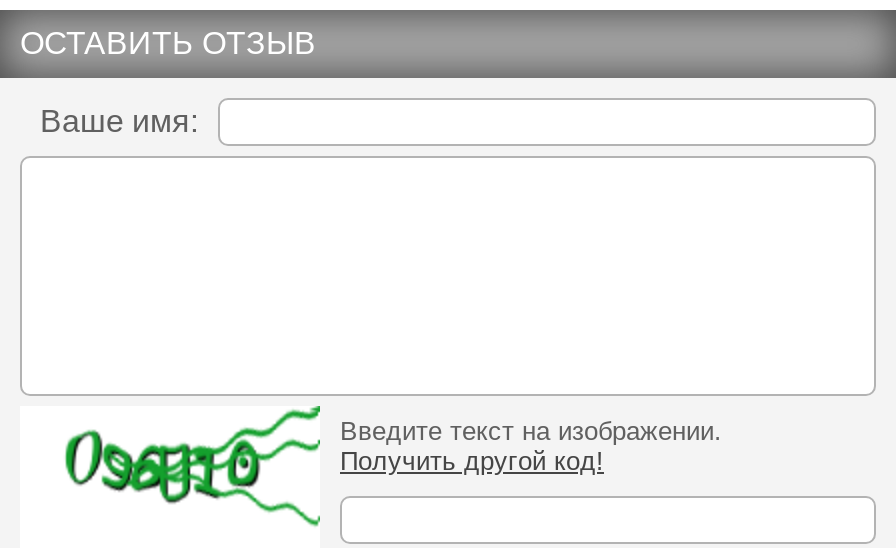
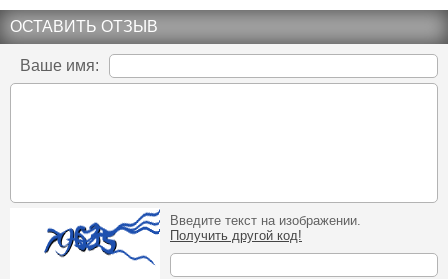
- [image]
+ [image]
